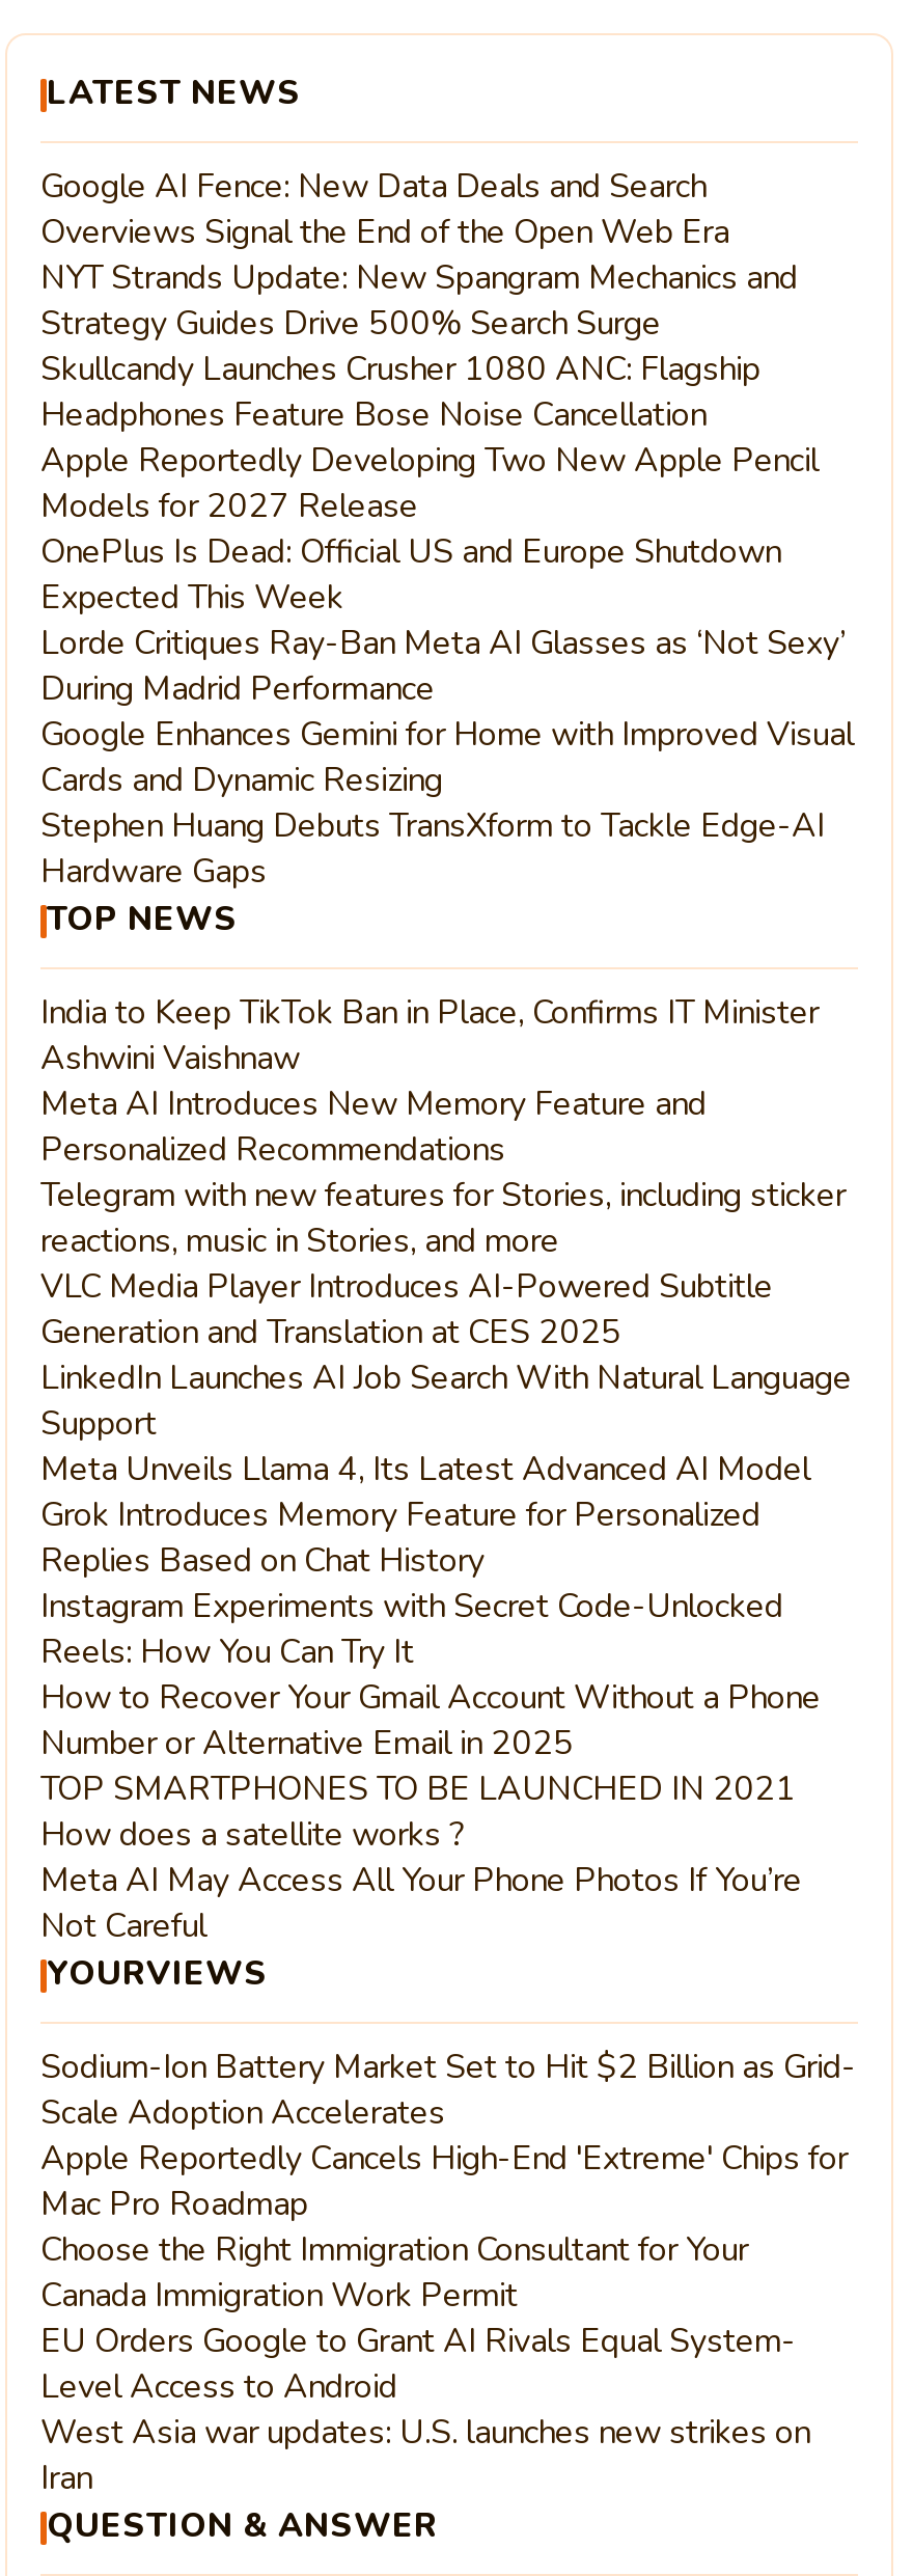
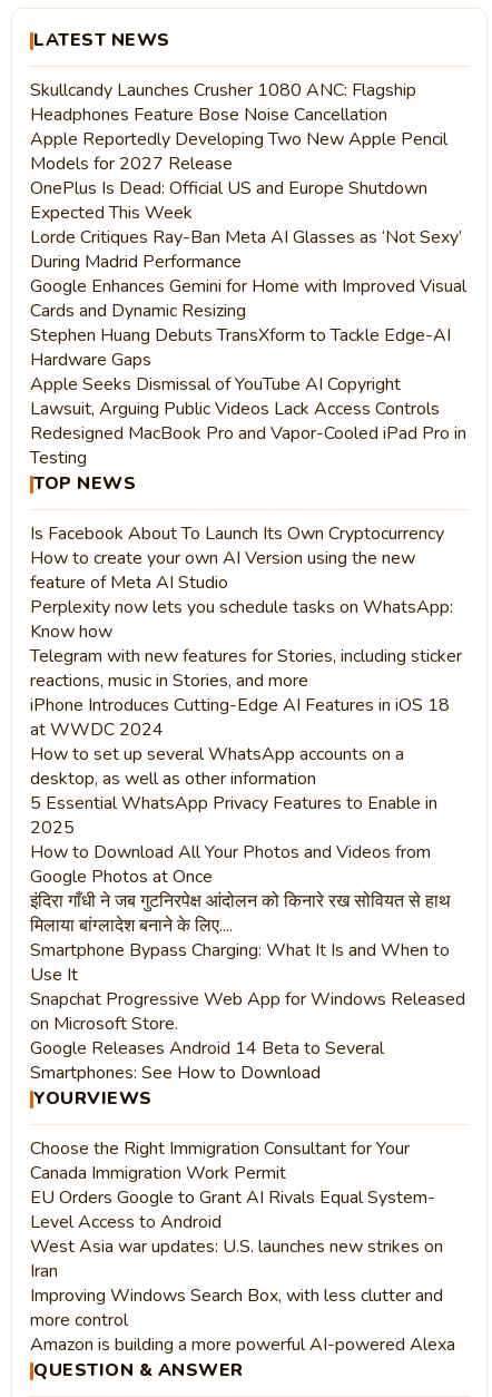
- Google AI Fence: New Data Deals and Search
- Overviews Signal the End of the Open Web Era
- NYT Strands Update: New Spangram Mechanics and
- Strategy Guides Drive 500% Search Surge

moved up: Skullcandy Launches Crusher 1080 ANC: Flagship | Headphones Feature Bose Noise Cancellation | Apple Reportedly Developing Two New Apple Pencil | ... | Stephen Huang Debuts TransXform to Tackle Edge-AI | Hardware Gaps

+ Apple Seeks Dismissal of YouTube AI Copyright
+ Lawsuit, Arguing Public Videos Lack Access Controls
+ Redesigned MacBook Pro and Vapor-Cooled iPad Pro in
+ Testing

- India to Keep TikTok Ban in Place, Confirms IT Minister
- Ashwini Vaishnaw
- Meta AI Introduces New Memory Feature and
- Personalized Recommendations
+ Is Facebook About To Launch Its Own Cryptocurrency
+ How to create your own AI Version using the new
+ feature of Meta AI Studio
+ Perplexity now lets you schedule tasks on WhatsApp:
+ Know how

- VLC Media Player Introduces AI-Powered Subtitle
- Generation and Translation at CES 2025
- LinkedIn Launches AI Job Search With Natural Language
- Support
- Meta Unveils Llama 4, Its Latest Advanced AI Model
- Grok Introduces Memory Feature for Personalized
- Replies Based on Chat History
- Instagram Experiments with Secret Code-Unlocked
- Reels: How You Can Try It
- How to Recover Your Gmail Account Without a Phone
- Number or Alternative Email in 2025
- TOP SMARTPHONES TO BE LAUNCHED IN 2021
- How does a satellite works ?
- Meta AI May Access All Your Phone Photos If You’re
- Not Careful
+ iPhone Introduces Cutting-Edge AI Features in iOS 18
+ at WWDC 2024
+ How to set up several WhatsApp accounts on a
+ desktop, as well as other information
+ 5 Essential WhatsApp Privacy Features to Enable in
+ 2025
+ How to Download All Your Photos and Videos from
+ Google Photos at Once
+ इंदिरा गाँधी ने जब गुटनिरपेक्ष आंदोलन को किनारे रख सोवियत से हाथ
+ मिलाया बांग्लादेश बनाने के लिए....
+ Smartphone Bypass Charging: What It Is and When to
+ Use It
+ Snapchat Progressive Web App for Windows Released
+ on Microsoft Store.
+ Google Releases Android 14 Beta to Several
+ Smartphones: See How to Download

moved down: YOURVIEWS

- Sodium-Ion Battery Market Set to Hit $2 Billion as Grid-
- Scale Adoption Accelerates
- Apple Reportedly Cancels High-End 'Extreme' Chips for
- Mac Pro Roadmap

moved up: Choose the Right Immigration Consultant for Your | Canada Immigration Work Permit | EU Orders Google to Grant AI Rivals Equal System- | Level Access to Android | West Asia war updates: U.S. launches new strikes on | Iran

+ Improving Windows Search Box, with less clutter and
+ more control
+ Amazon is building a more powerful AI-powered Alexa
